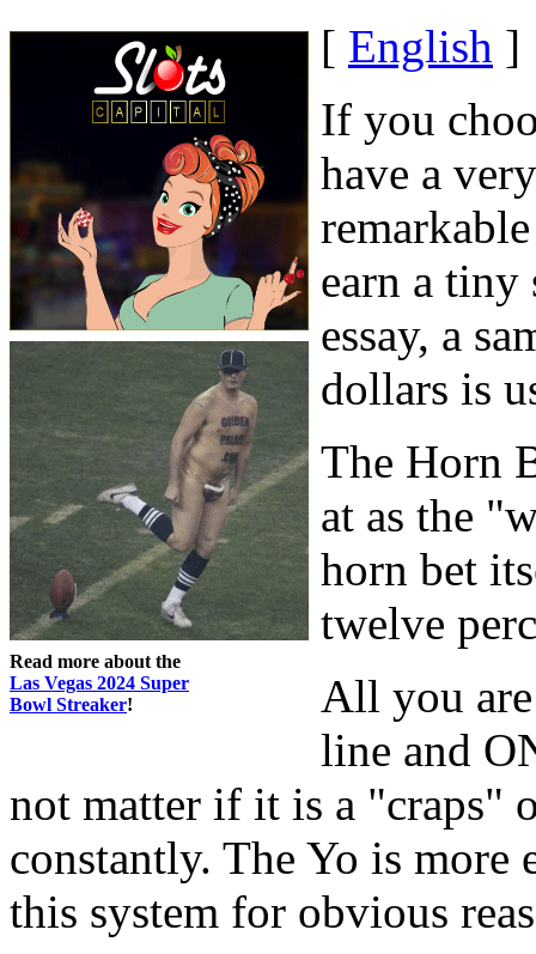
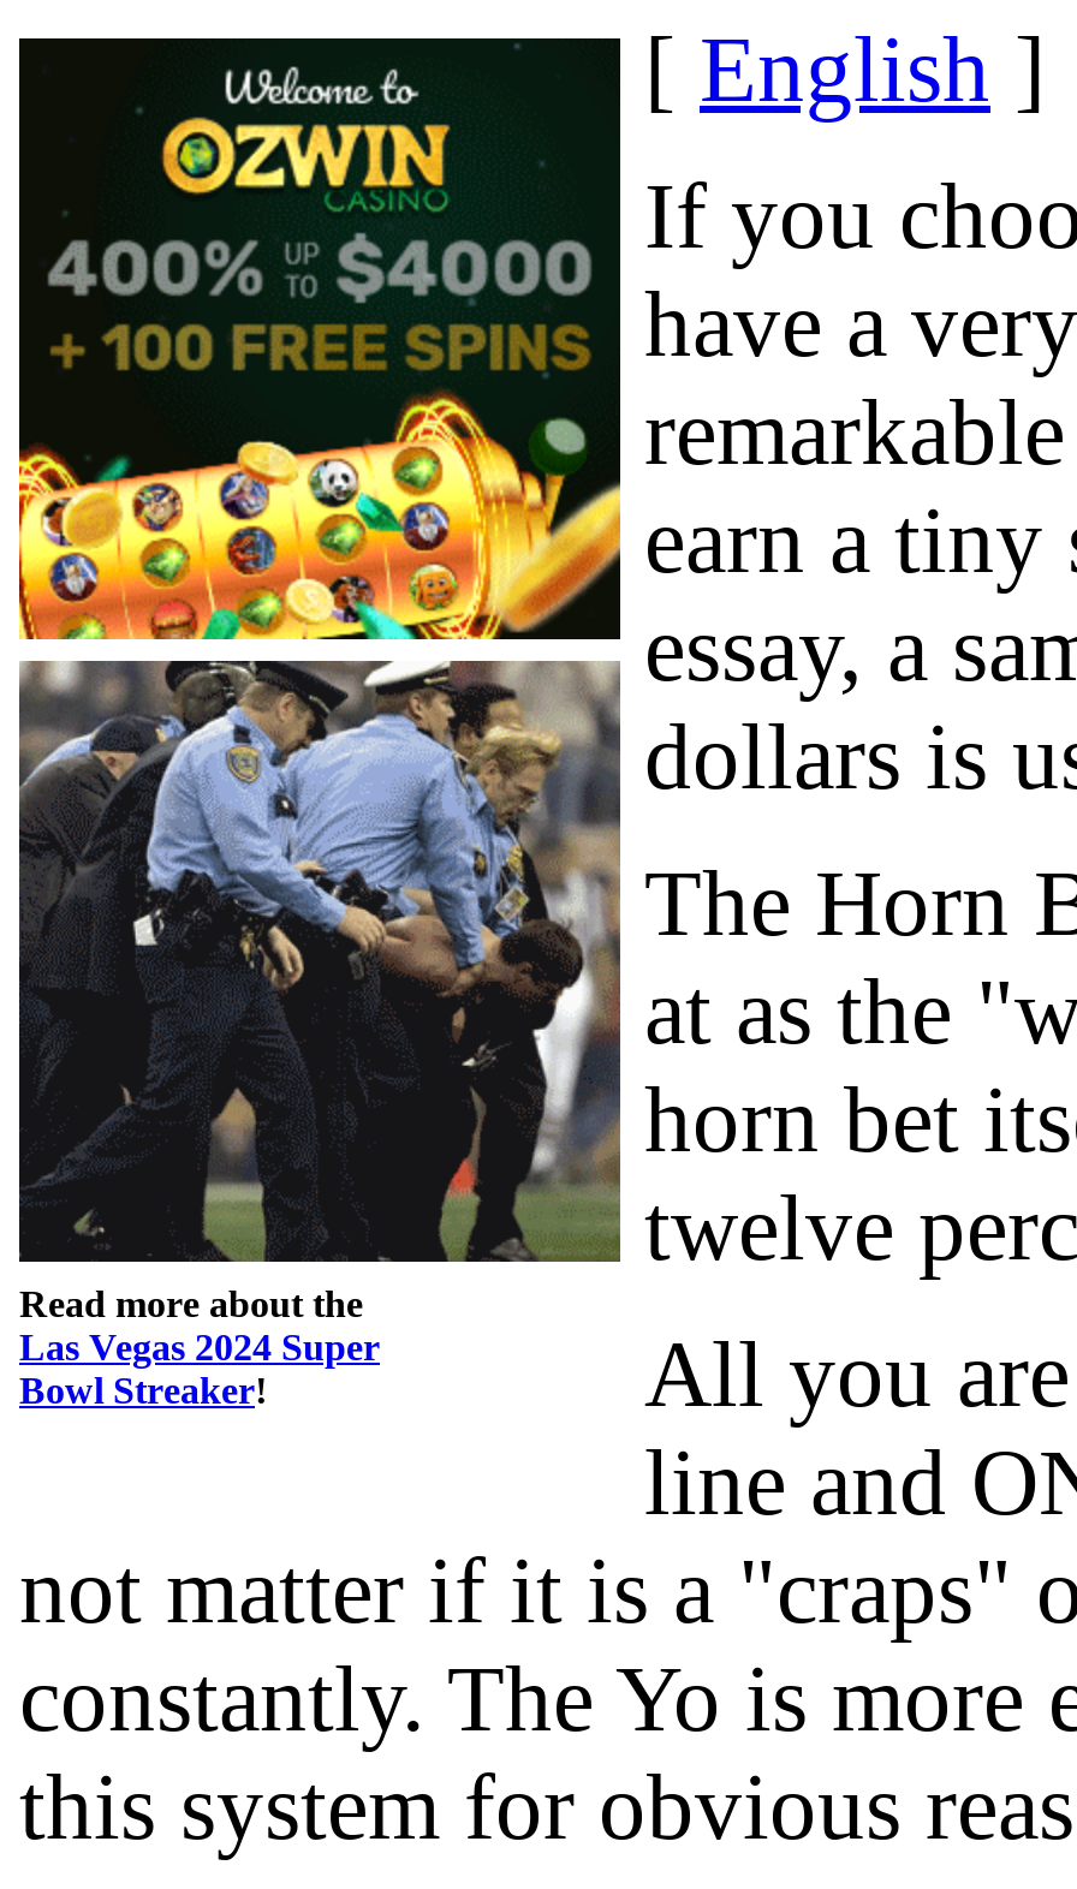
- [image]
+ [image]

- [image]
+ [image]
